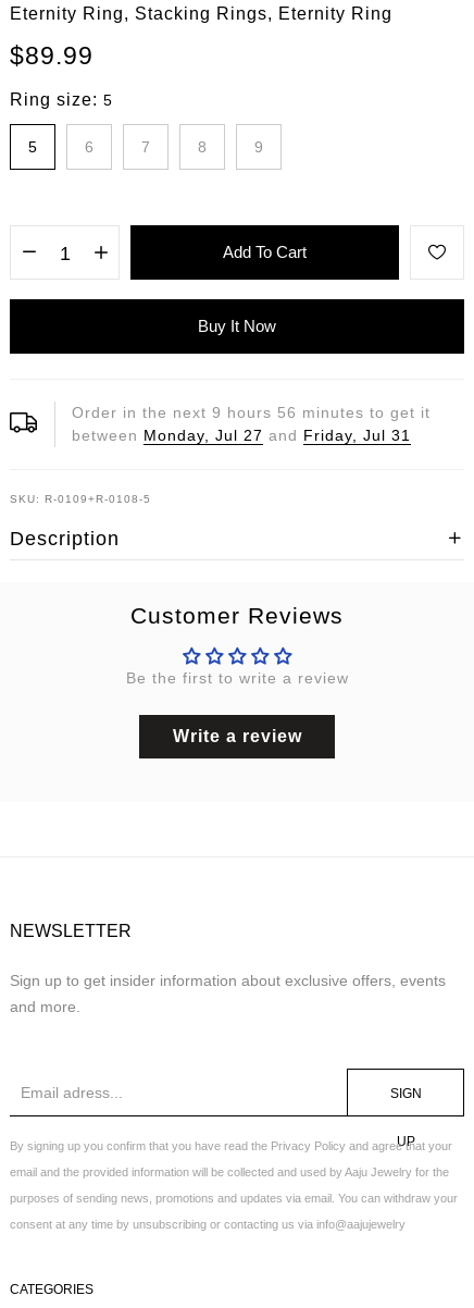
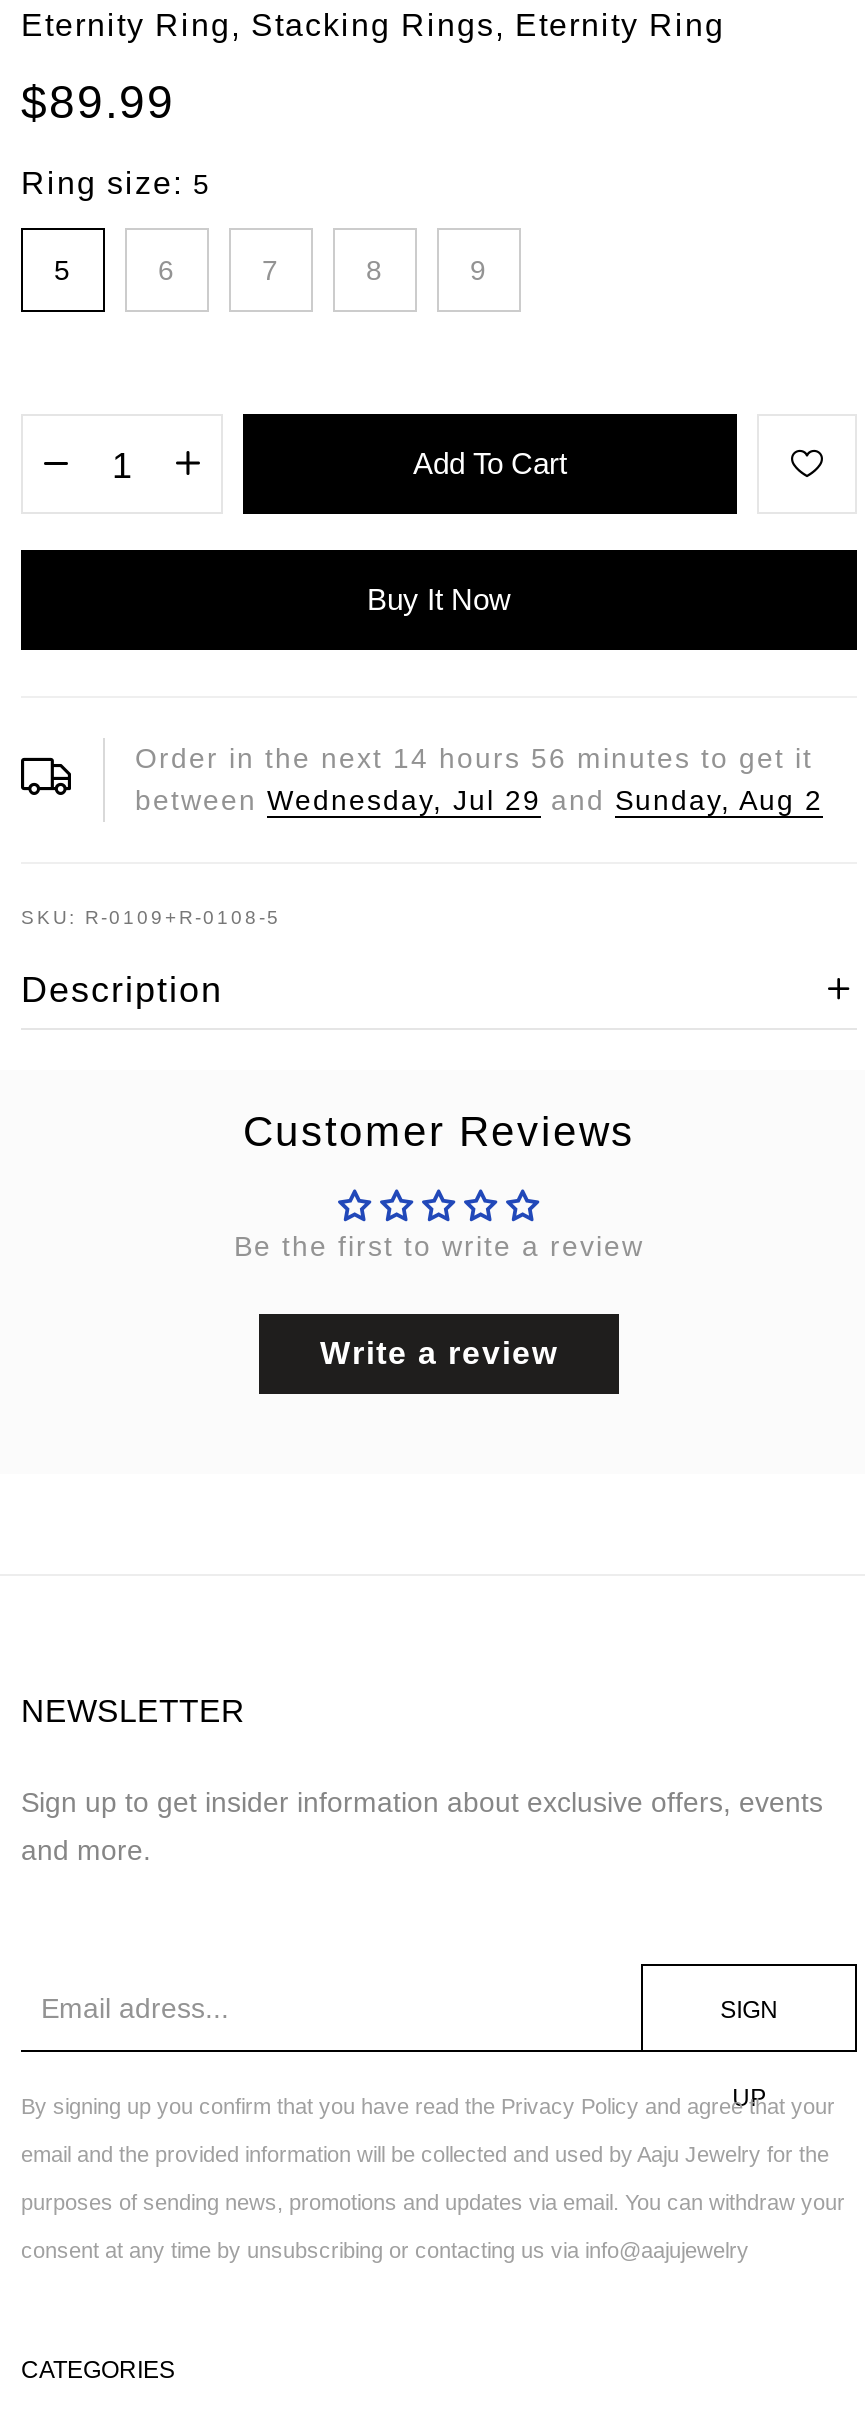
- Order in the next 9 hours 56 minutes to get it
+ Order in the next 14 hours 56 minutes to get it

- between Monday, Jul 27 and Friday, Jul 31
+ between Wednesday, Jul 29 and Sunday, Aug 2
